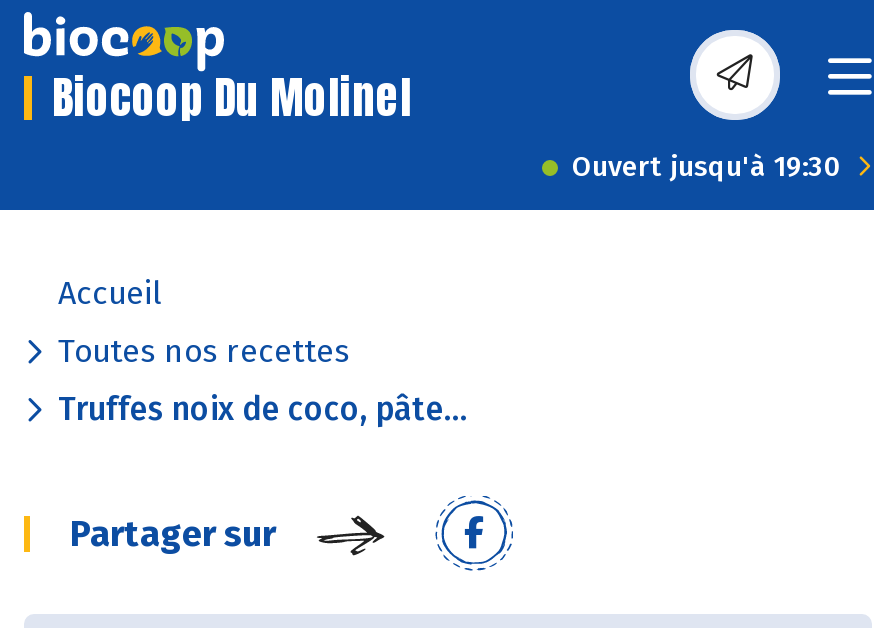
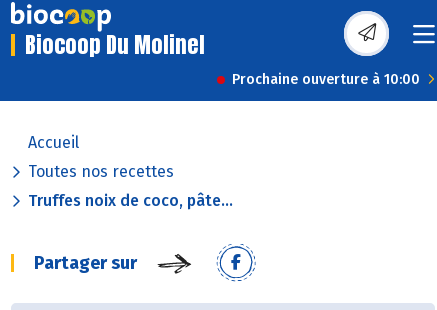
- Ouvert jusqu'à 19:30
+ Prochaine ouverture à 10:00
